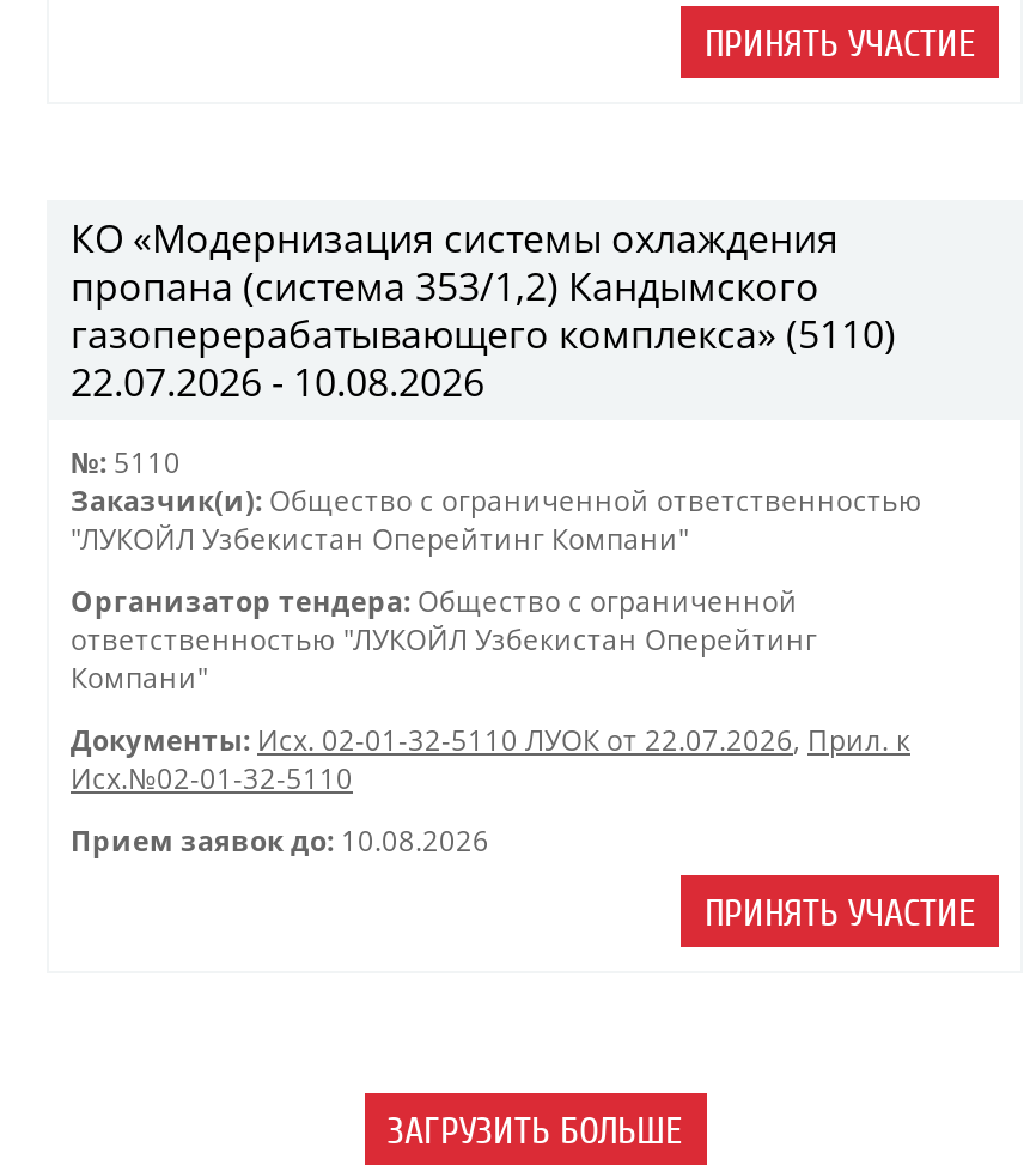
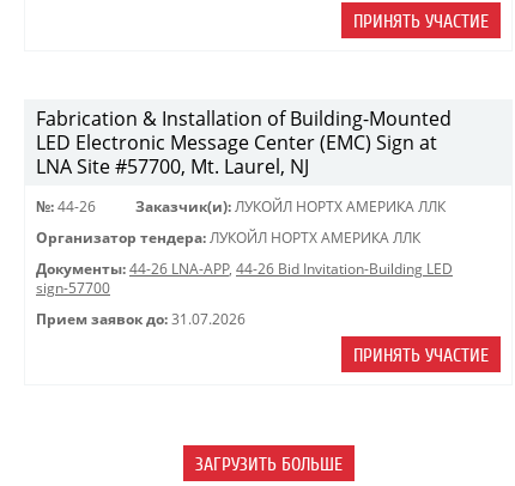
- КО «Модернизация системы охлаждения
- пропана (система 353/1,2) Кандымского
- газоперерабатывающего комплекса» (5110)
- 22.07.2026 - 10.08.2026
+ Fabrication & Installation of Building-Mounted
+ LED Electronic Message Center (EMC) Sign at
+ LNA Site #57700, Mt. Laurel, NJ

- №: 5110
- Заказчик(и): Общество с ограниченной ответственностью
- "ЛУКОЙЛ Узбекистан Оперейтинг Компани"
+ №: 44-26
+ Заказчик(и): ЛУКОЙЛ НОРТХ АМЕРИКА ЛЛК

- Организатор тендера: Общество с ограниченной
- ответственностью "ЛУКОЙЛ Узбекистан Оперейтинг
- Компани"
+ Организатор тендера: ЛУКОЙЛ НОРТХ АМЕРИКА ЛЛК

- Документы: Исх. 02-01-32-5110 ЛУОК от 22.07.2026, Прил. к
- Исх.№02-01-32-5110
+ Документы: 44-26 LNA-APP, 44-26 Bid Invitation-Building LED
+ sign-57700

- Прием заявок до: 10.08.2026
+ Прием заявок до: 31.07.2026
